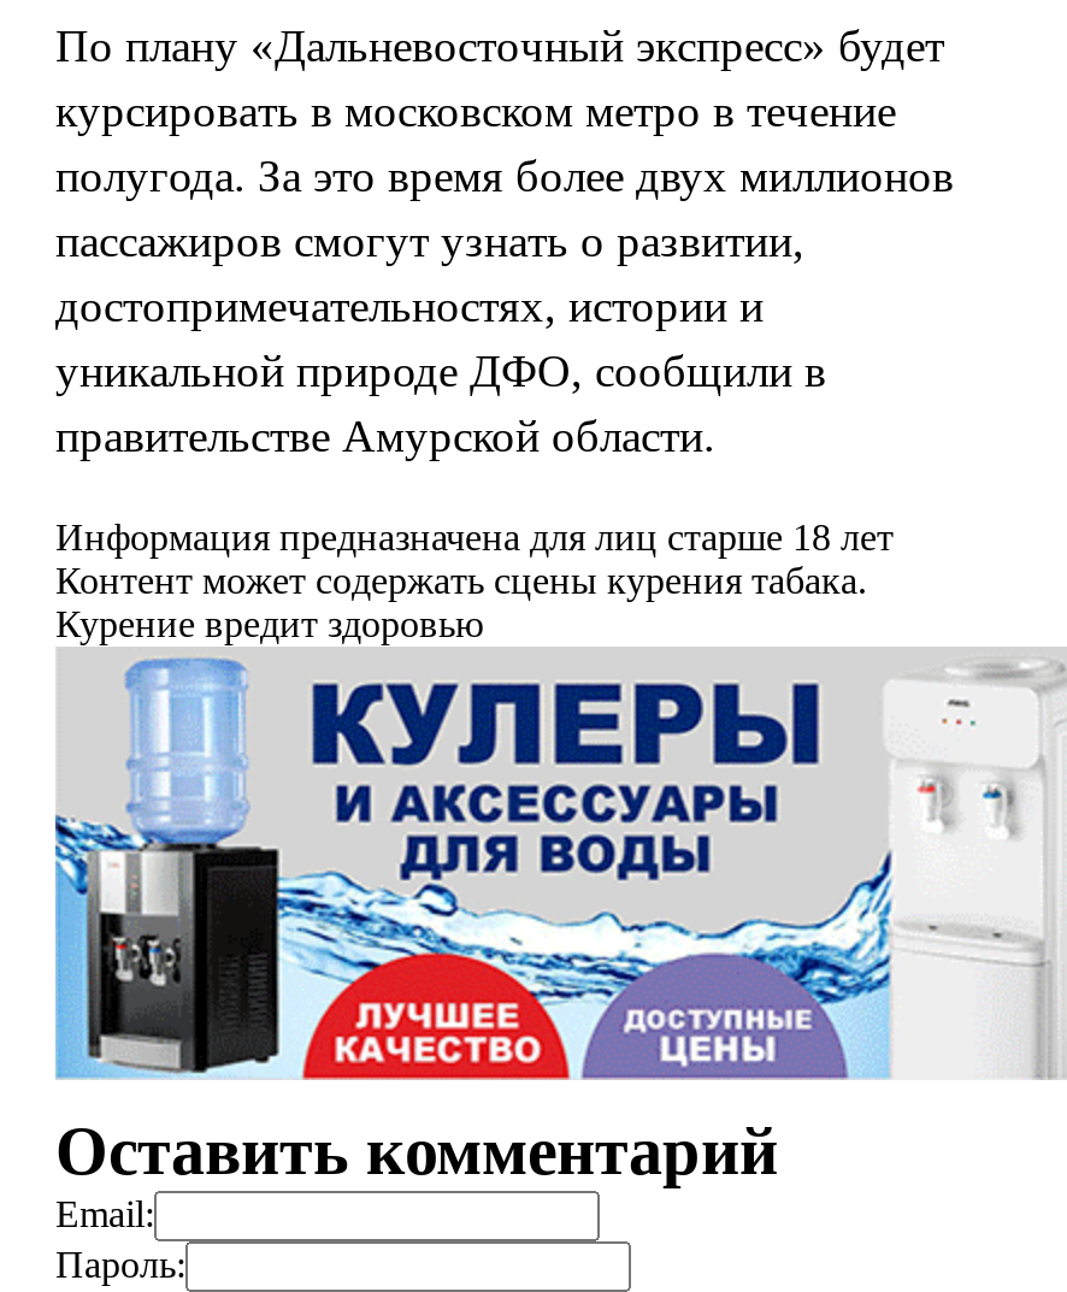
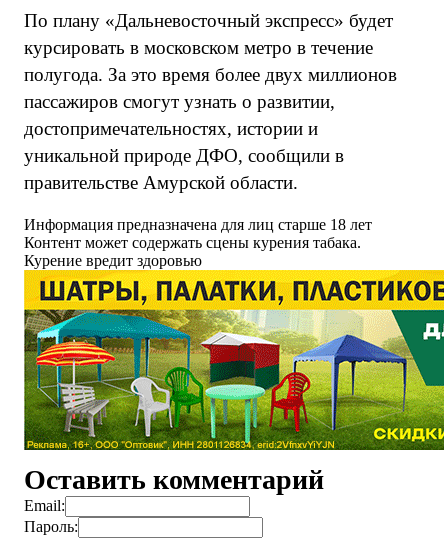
- [image]
+ [image]
